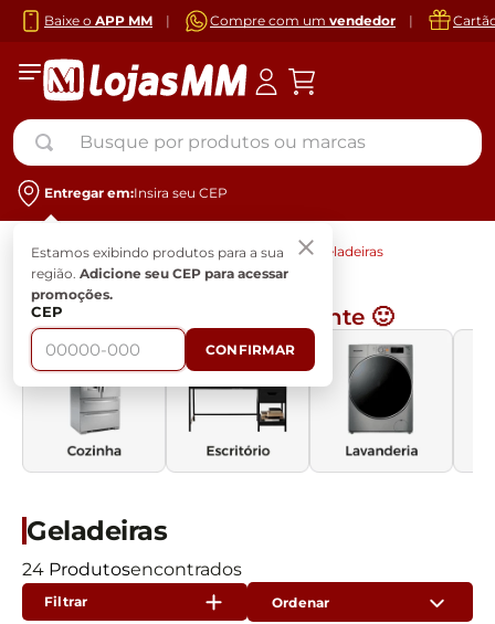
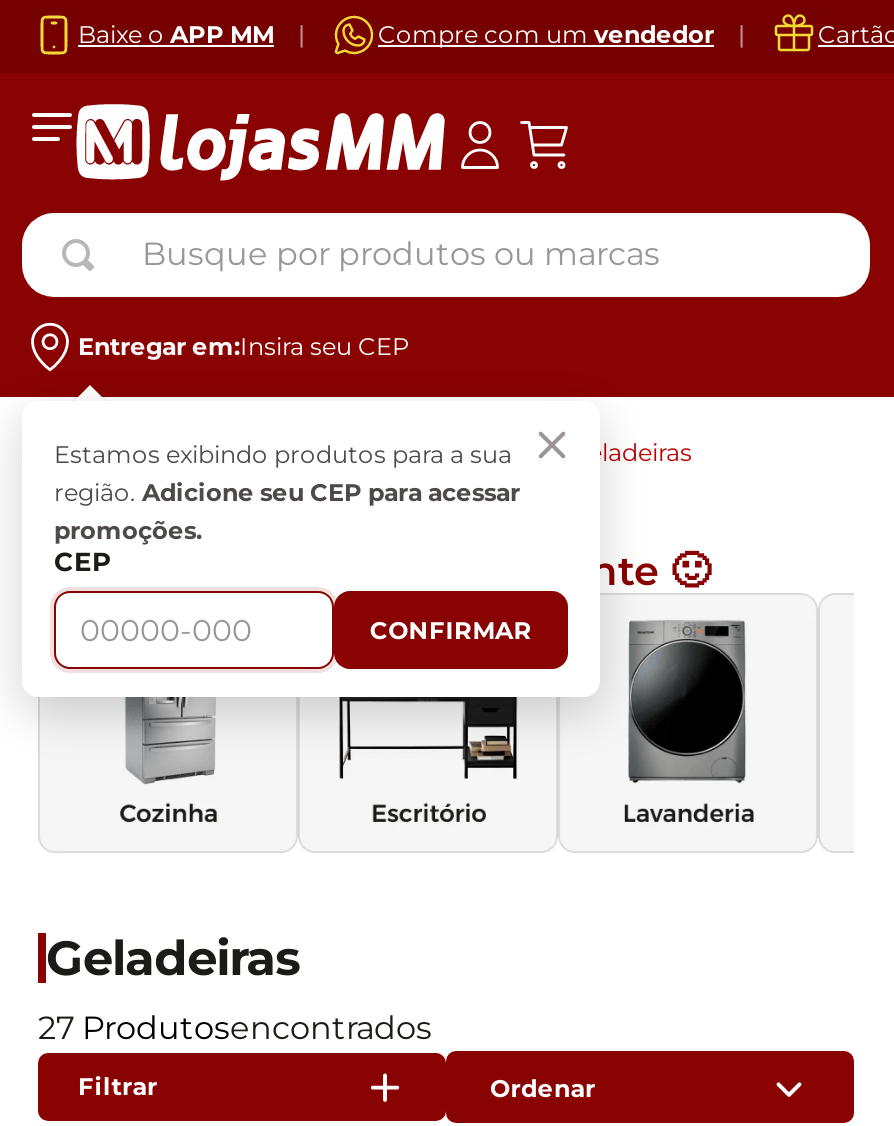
- 24 Produtos
+ 27 Produtos
